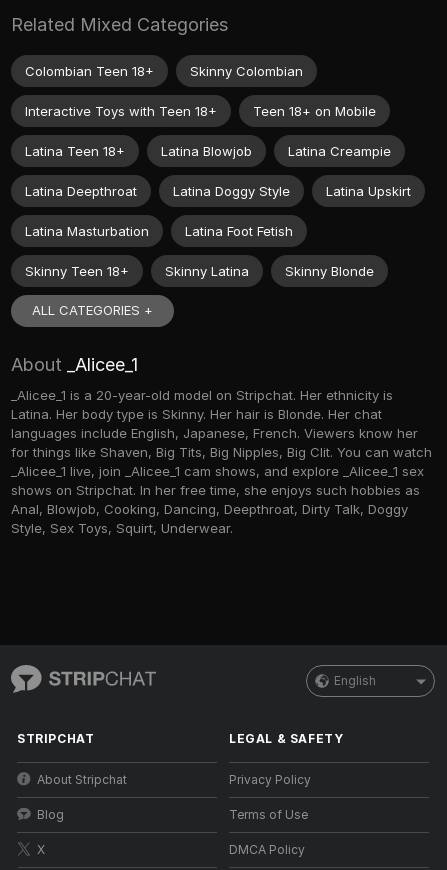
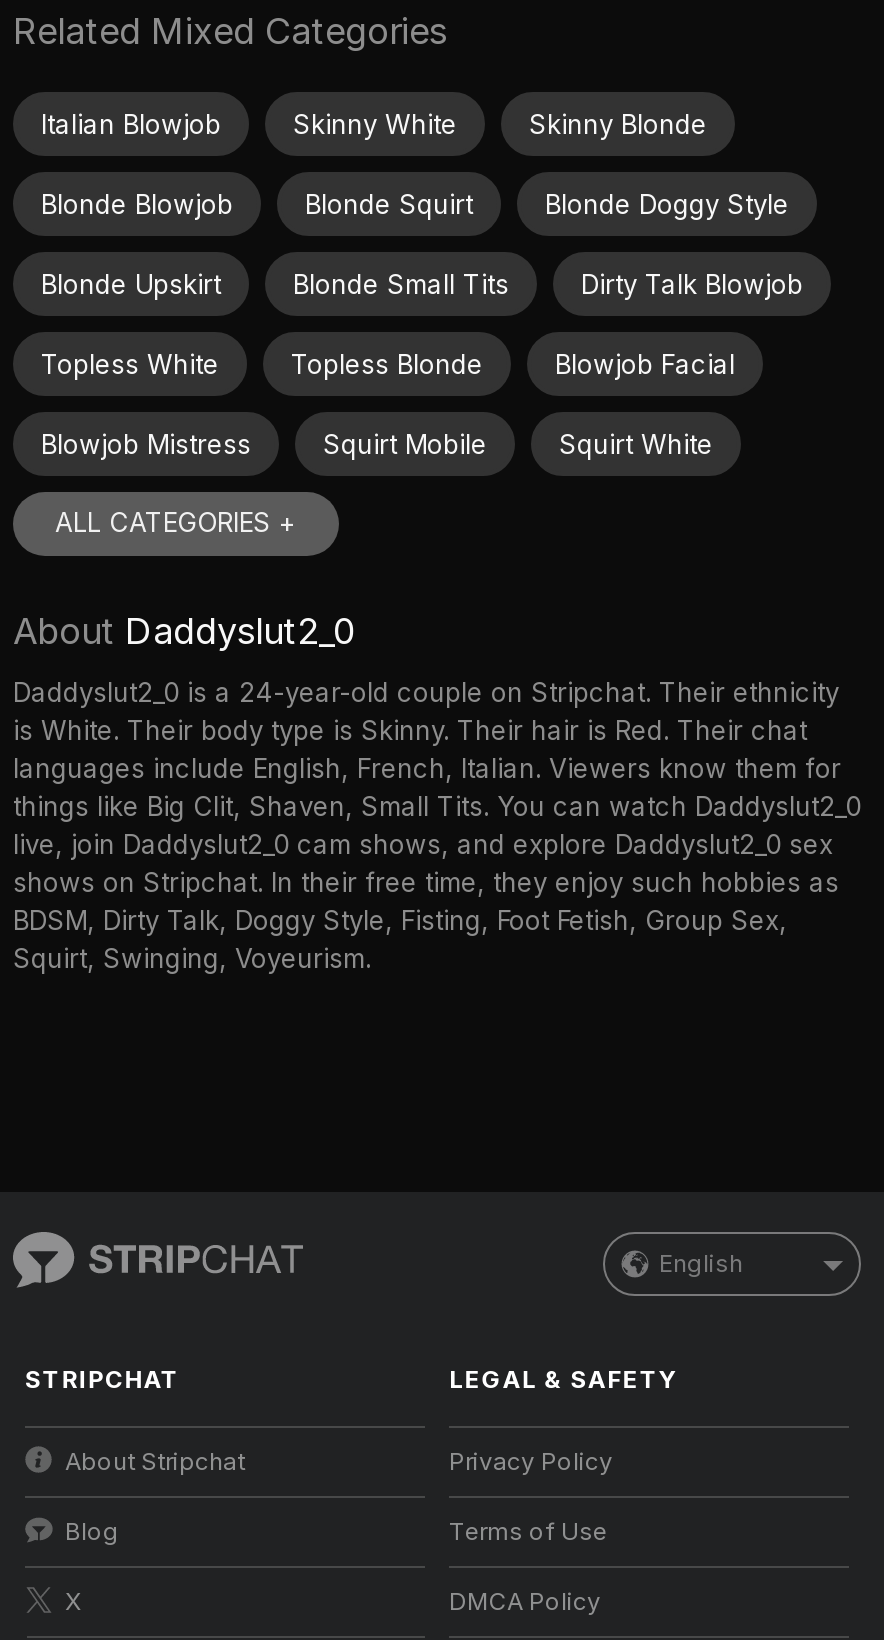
- Colombian Teen 18+
- Skinny Colombian
- Interactive Toys with Teen 18+
- Teen 18+ on Mobile
- Latina Teen 18+
- Latina Blowjob
- Latina Creampie
- Latina Deepthroat
- Latina Doggy Style
- Latina Upskirt
- Latina Masturbation
- Latina Foot Fetish
- Skinny Teen 18+
- Skinny Latina
+ Italian Blowjob
+ Skinny White

moved up: Skinny Blonde

+ Blonde Blowjob
+ Blonde Squirt
+ Blonde Doggy Style
+ Blonde Upskirt
+ Blonde Small Tits
+ Dirty Talk Blowjob
+ Topless White
+ Topless Blonde
+ Blowjob Facial
+ Blowjob Mistress
+ Squirt Mobile
+ Squirt White

- About _Alicee_1
+ About Daddyslut2_0

- _Alicee_1 is a 20-year-old model on Stripchat. Her ethnicity is
- Latina. Her body type is Skinny. Her hair is Blonde. Her chat
- languages include English, Japanese, French. Viewers know her
- for things like Shaven, Big Tits, Big Nipples, Big Clit. You can watch
- _Alicee_1 live, join _Alicee_1 cam shows, and explore _Alicee_1 sex
- shows on Stripchat. In her free time, she enjoys such hobbies as
- Anal, Blowjob, Cooking, Dancing, Deepthroat, Dirty Talk, Doggy
- Style, Sex Toys, Squirt, Underwear.
+ Daddyslut2_0 is a 24-year-old couple on Stripchat. Their ethnicity
+ is White. Their body type is Skinny. Their hair is Red. Their chat
+ languages include English, French, Italian. Viewers know them for
+ things like Big Clit, Shaven, Small Tits. You can watch Daddyslut2_0
+ live, join Daddyslut2_0 cam shows, and explore Daddyslut2_0 sex
+ shows on Stripchat. In their free time, they enjoy such hobbies as
+ BDSM, Dirty Talk, Doggy Style, Fisting, Foot Fetish, Group Sex,
+ Squirt, Swinging, Voyeurism.
